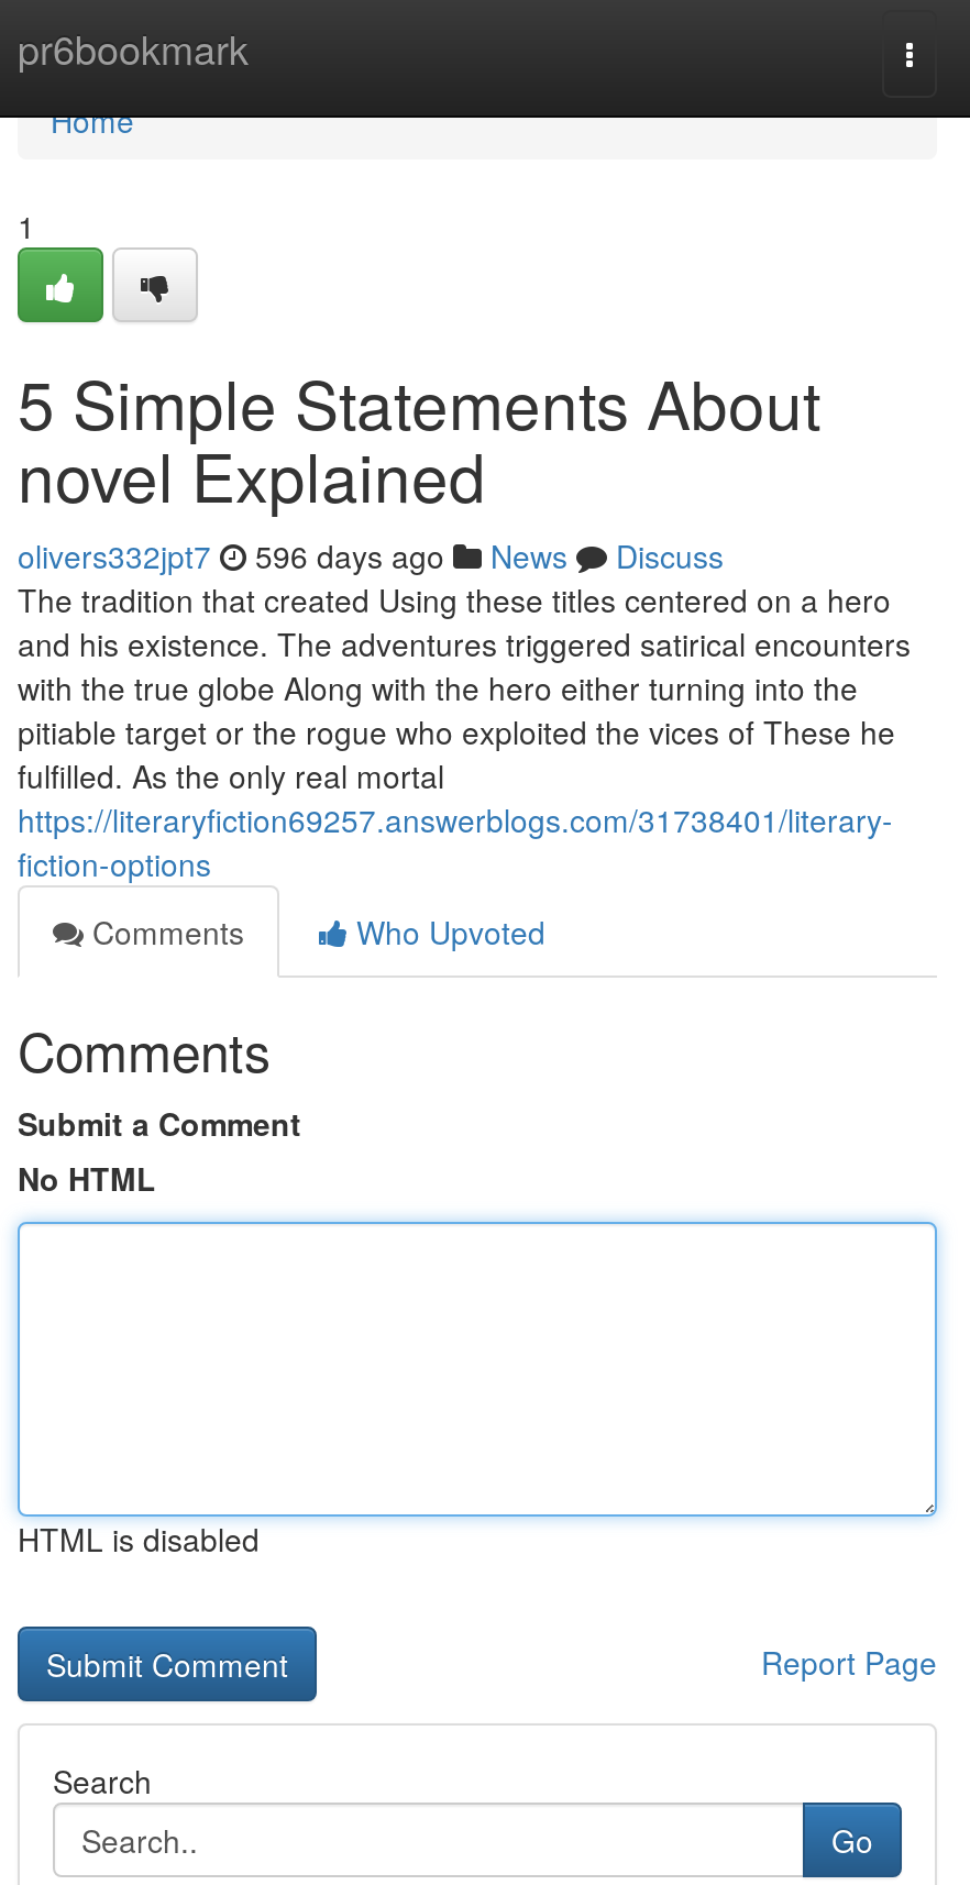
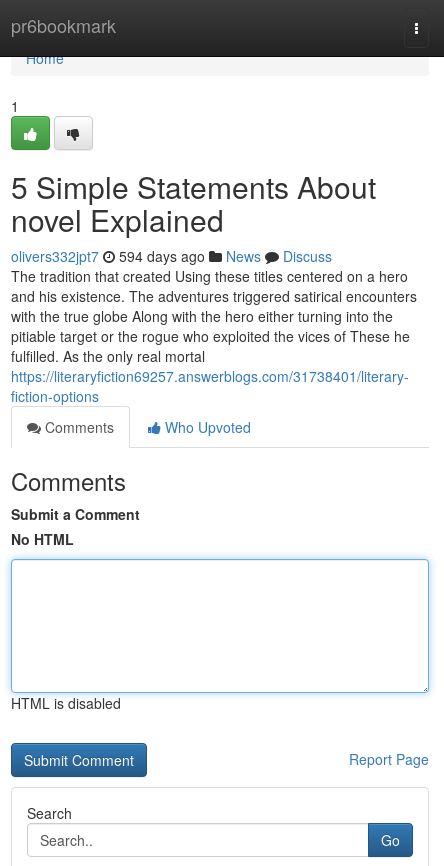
- olivers332jpt7 596 days ago News Discuss
+ olivers332jpt7 594 days ago News Discuss
